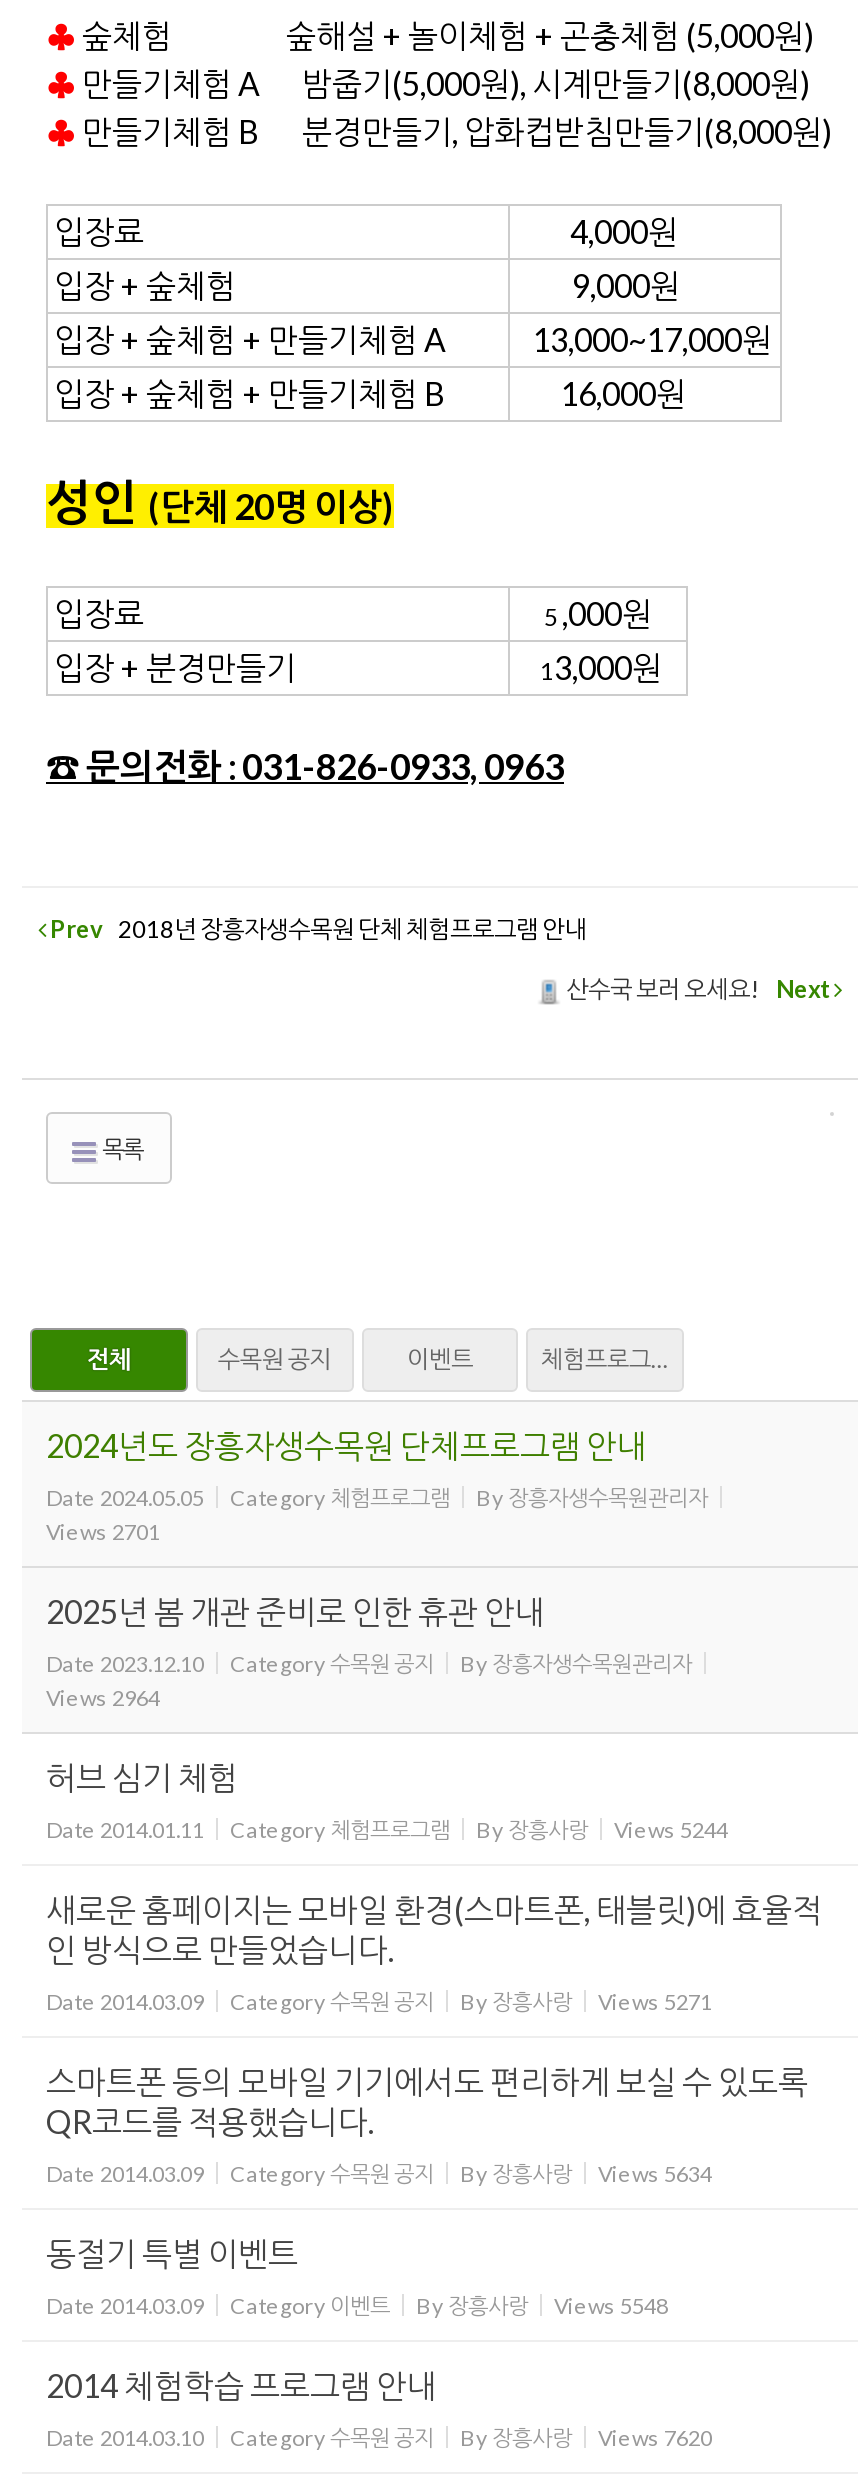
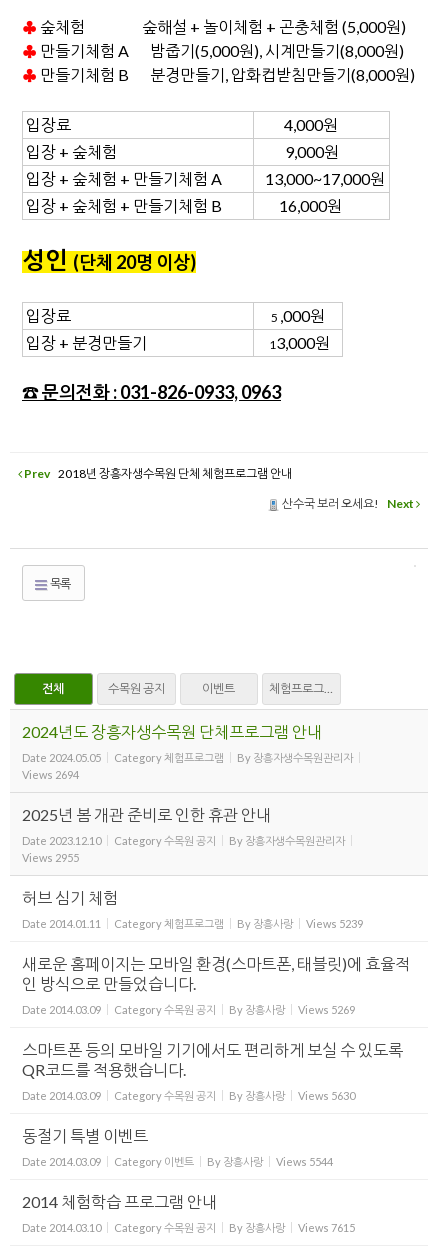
- Views 2701
+ Views 2694

- Views 2964
+ Views 2955

- Date 2014.01.11 Category 체험프로그램 By 장흥사랑 Views 5244
+ Date 2014.01.11 Category 체험프로그램 By 장흥사랑 Views 5239

- Date 2014.03.09 Category 수목원 공지 By 장흥사랑 Views 5271
+ Date 2014.03.09 Category 수목원 공지 By 장흥사랑 Views 5269

- Date 2014.03.09 Category 수목원 공지 By 장흥사랑 Views 5634
+ Date 2014.03.09 Category 수목원 공지 By 장흥사랑 Views 5630

- Date 2014.03.09 Category 이벤트 By 장흥사랑 Views 5548
+ Date 2014.03.09 Category 이벤트 By 장흥사랑 Views 5544

- Date 2014.03.10 Category 수목원 공지 By 장흥사랑 Views 7620
+ Date 2014.03.10 Category 수목원 공지 By 장흥사랑 Views 7615
